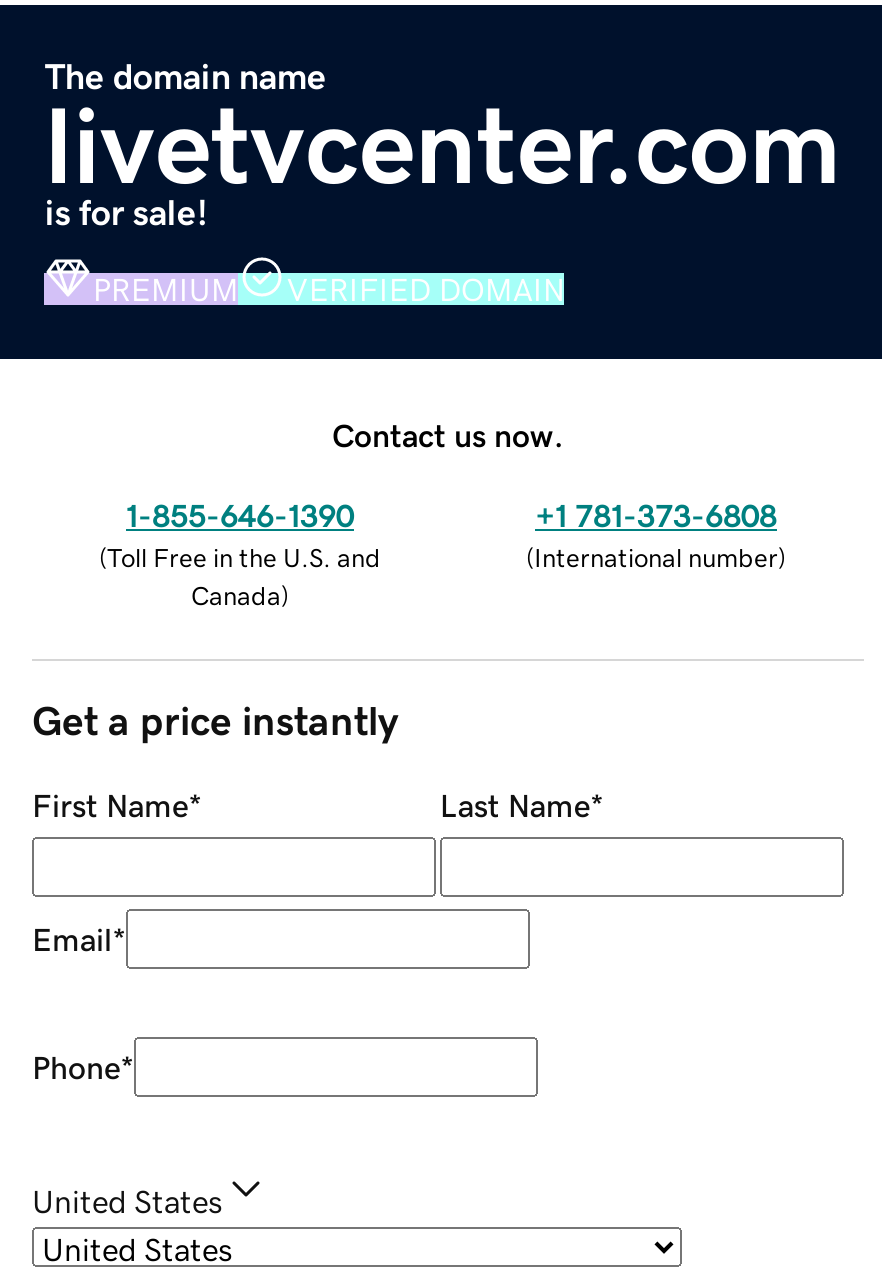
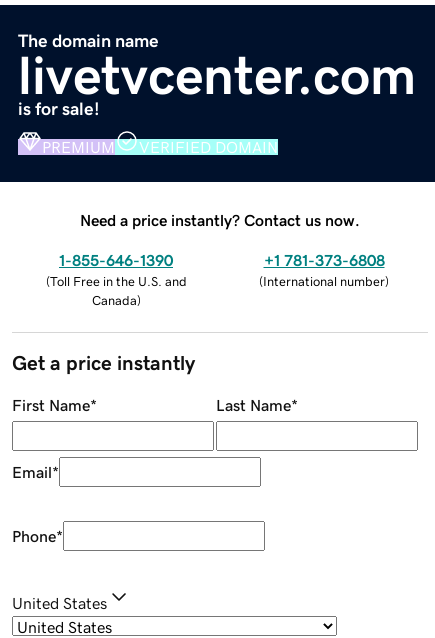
- Contact us now.
+ Need a price instantly? Contact us now.
